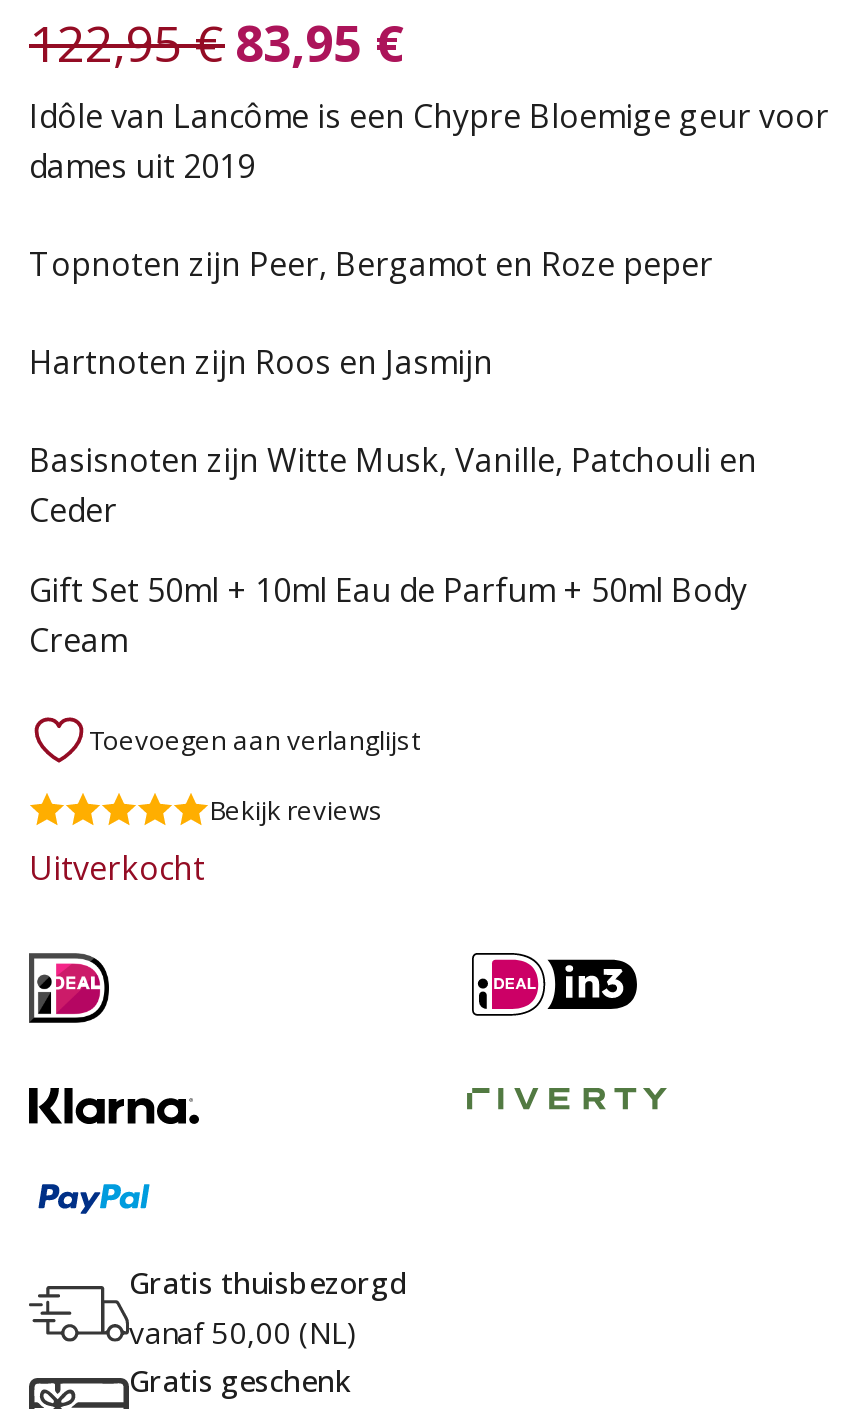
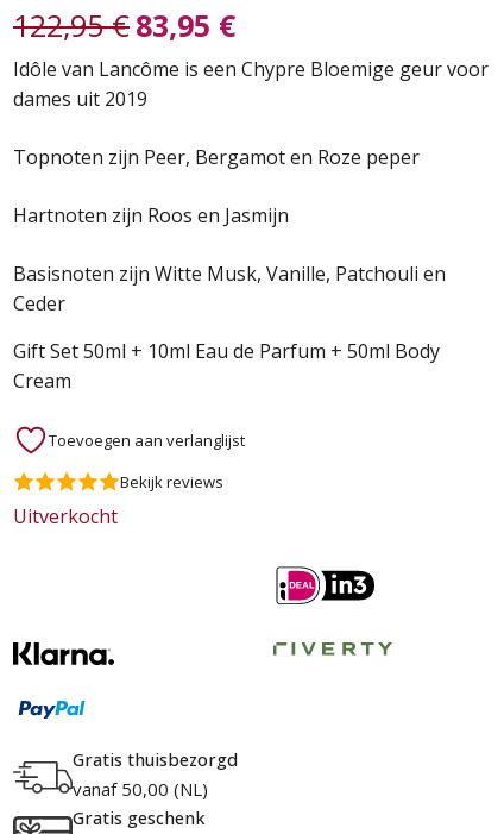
- [image]
